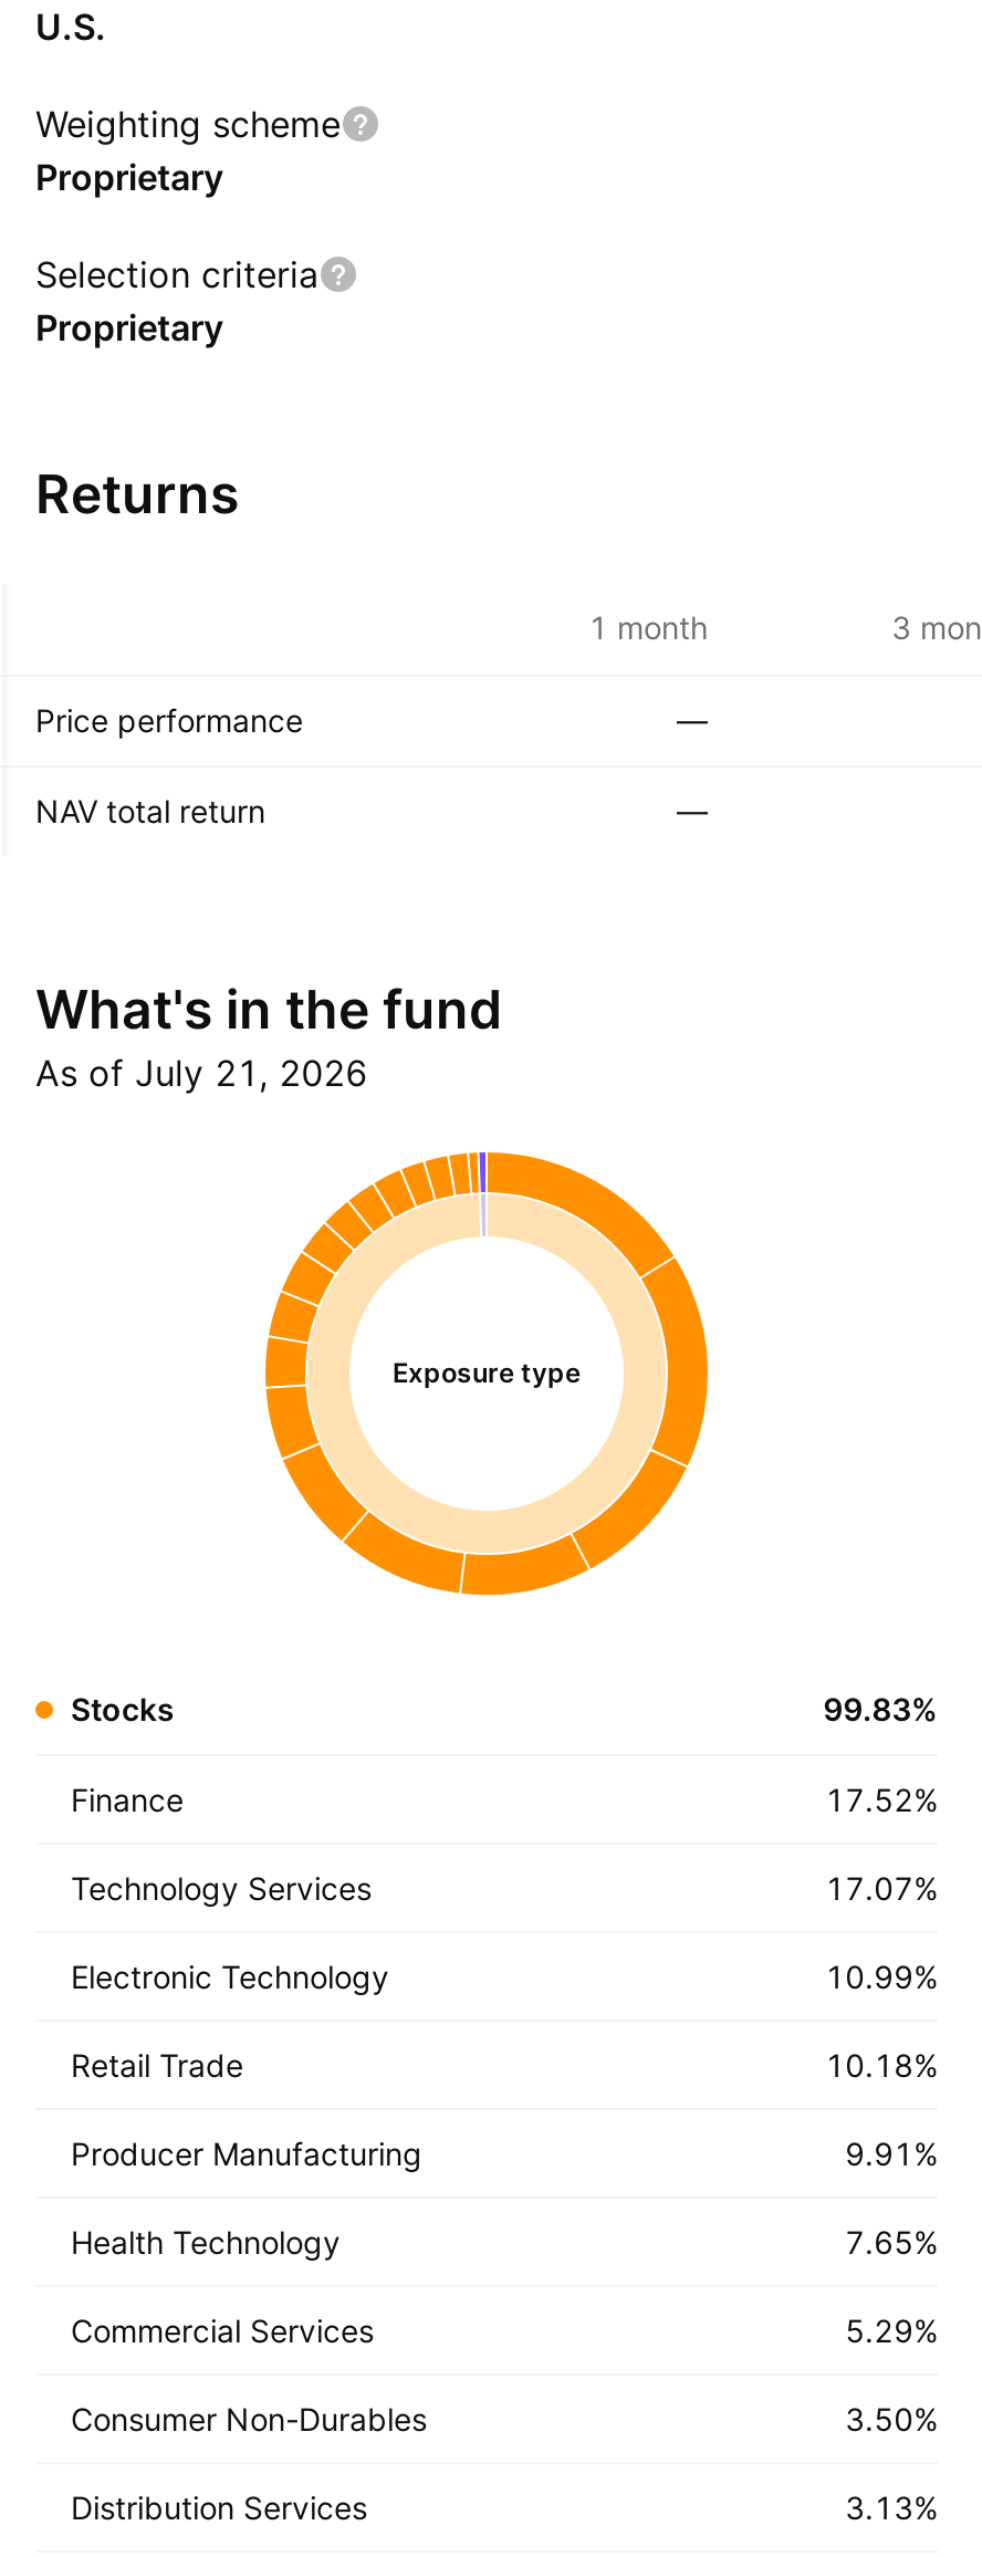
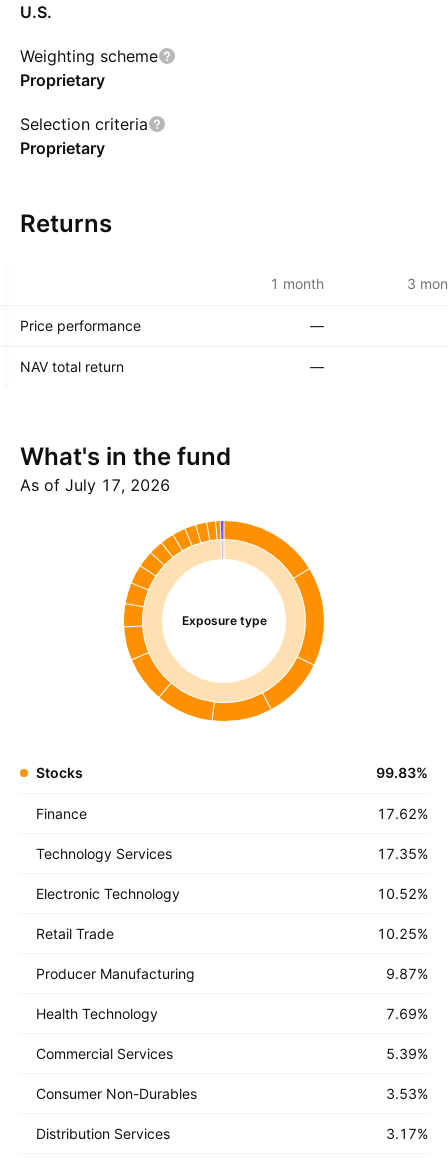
- As of July 21, 2026
+ As of July 17, 2026

- 17.52%
+ 17.62%

- 17.07%
+ 17.35%

- 10.99%
+ 10.52%

- 10.18%
+ 10.25%

- 9.91%
+ 9.87%

- 7.65%
+ 7.69%

- 5.29%
+ 5.39%

- 3.50%
+ 3.53%

- 3.13%
+ 3.17%
